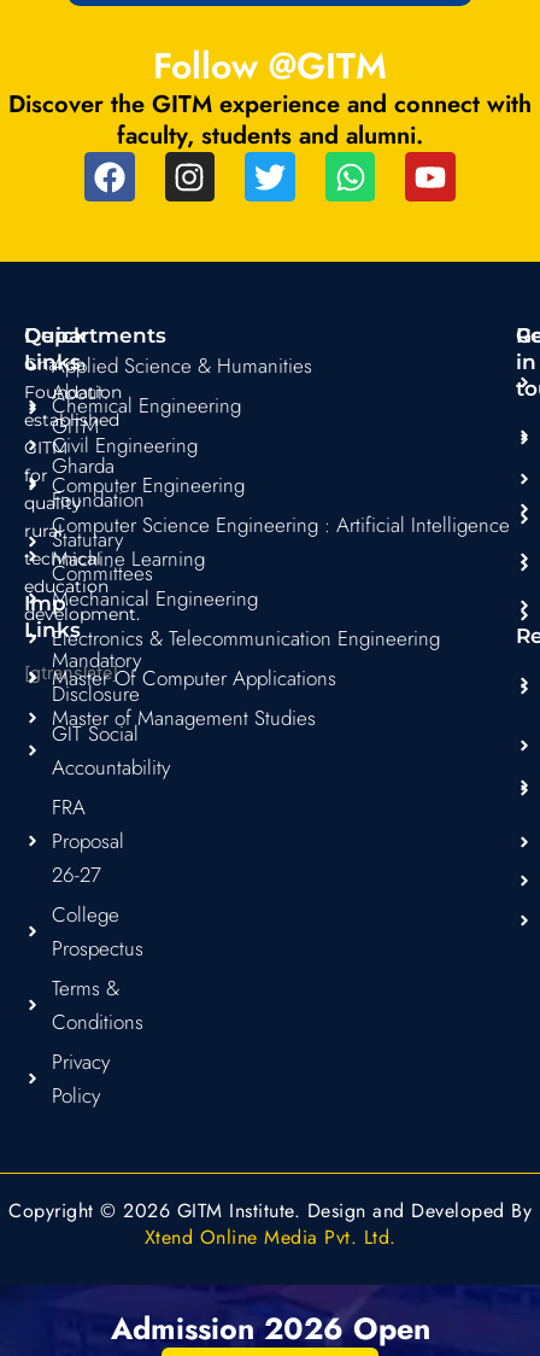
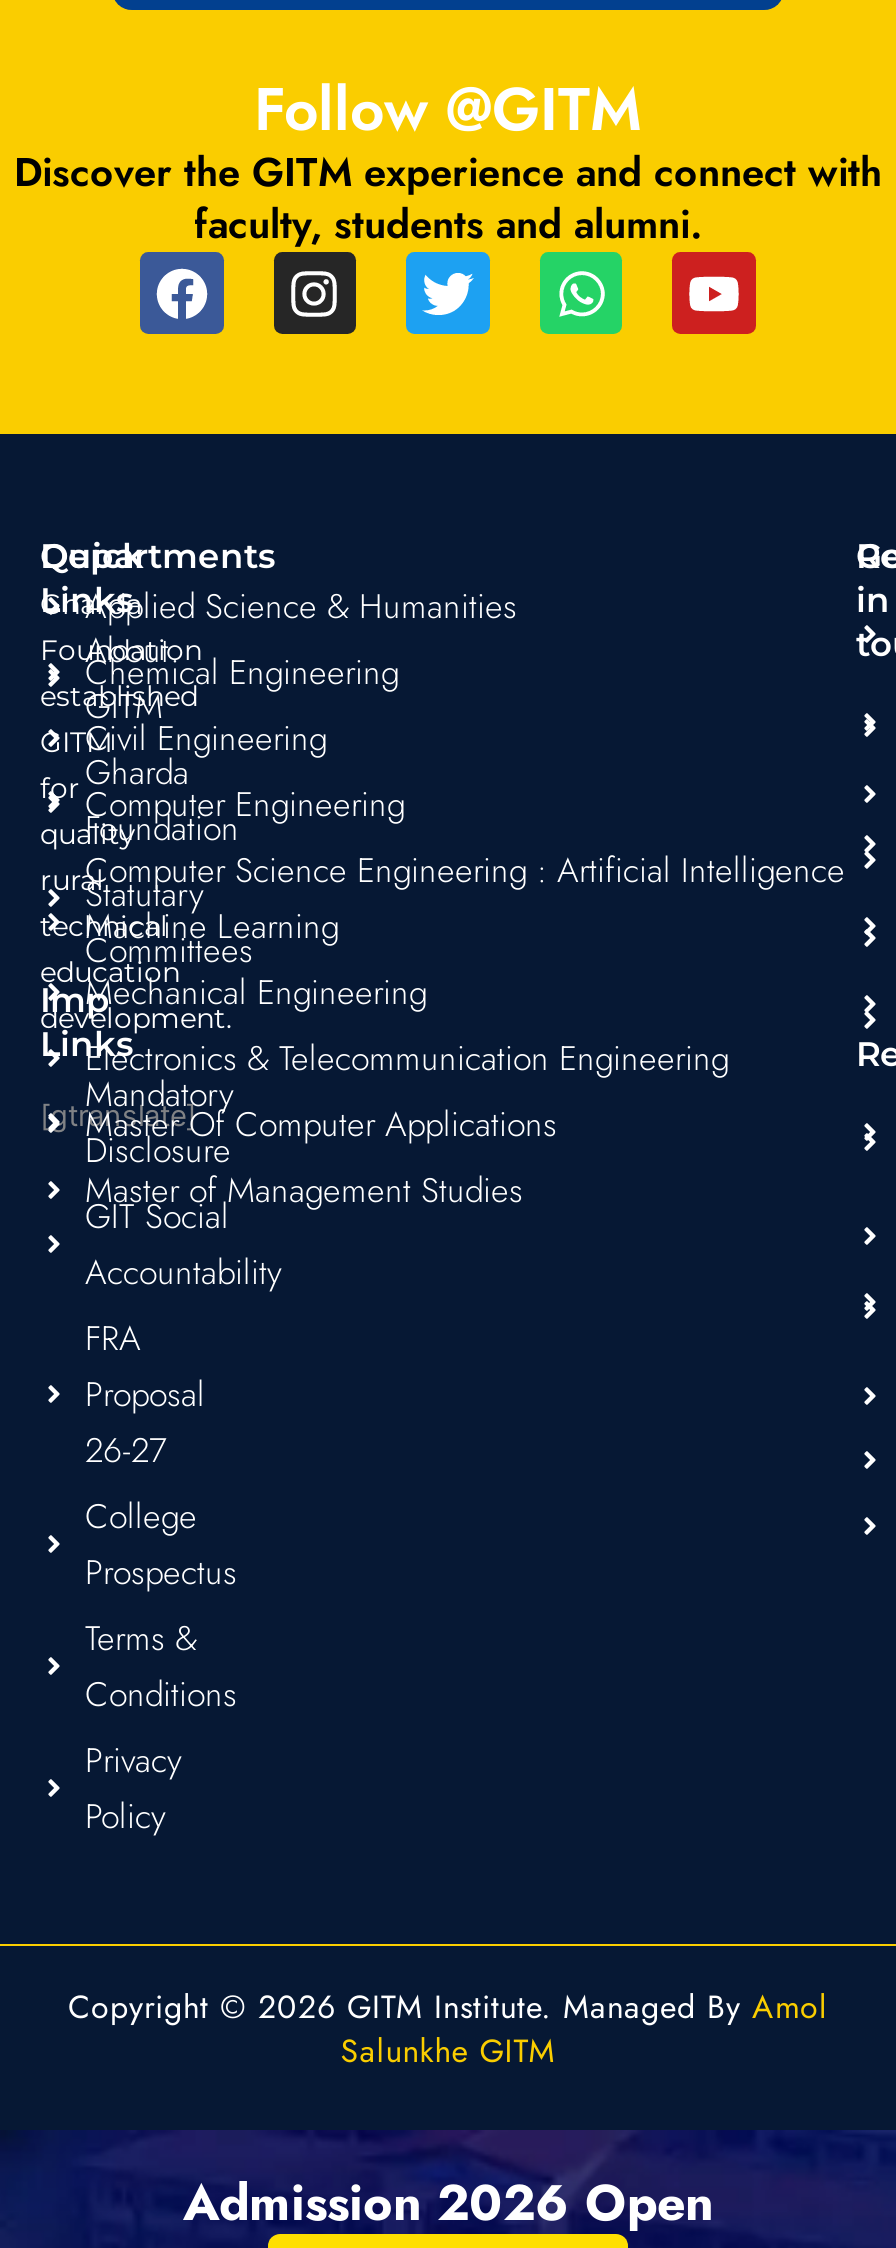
- Copyright © 2026 GITM Institute. Design and Developed By
- Xtend Online Media Pvt. Ltd.
+ Copyright © 2026 GITM Institute. Managed By Amol
+ Salunkhe GITM
